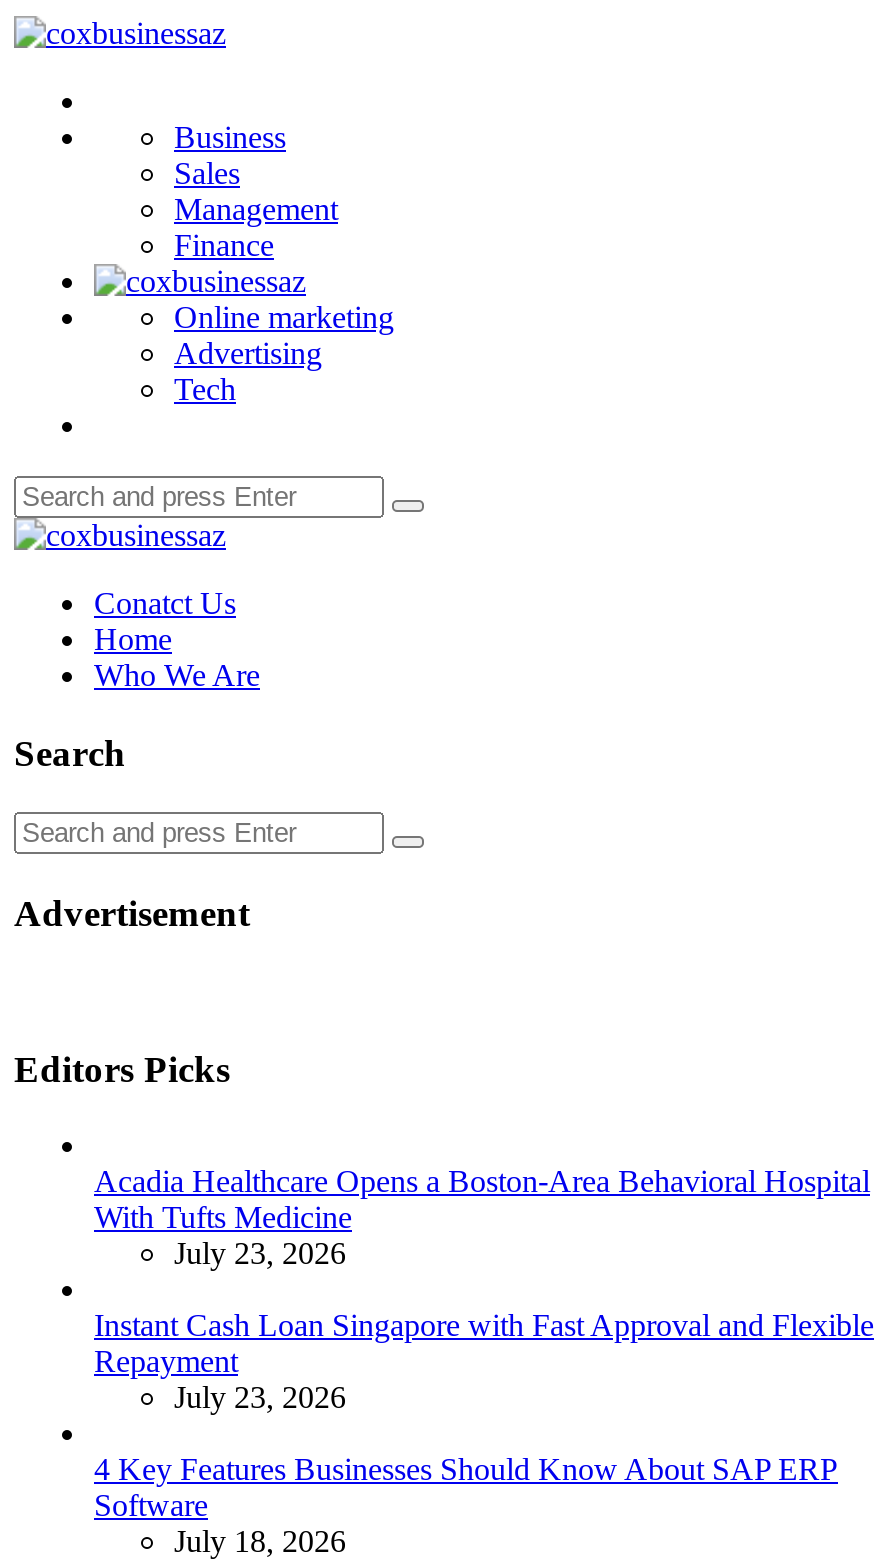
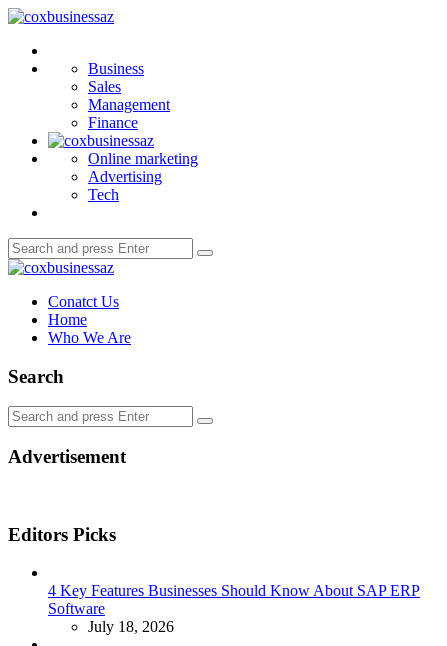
- Acadia Healthcare Opens a Boston-Area Behavioral Hospital
- With Tufts Medicine
- July 23, 2026
- Instant Cash Loan Singapore with Fast Approval and Flexible
- Repayment
- July 23, 2026
